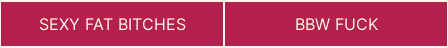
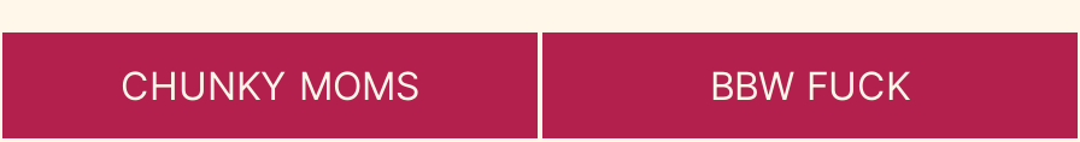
- SEXY FAT BITCHES
+ CHUNKY MOMS
